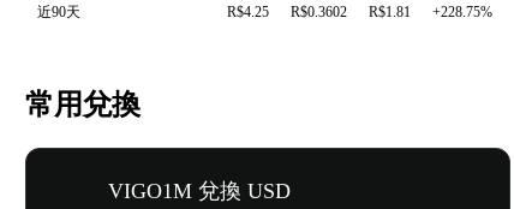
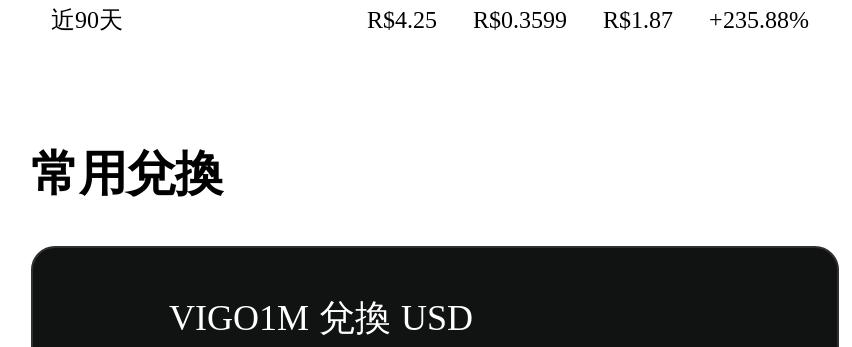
- R$0.3602
- R$1.81
- +228.75%
+ R$0.3599
+ R$1.87
+ +235.88%
